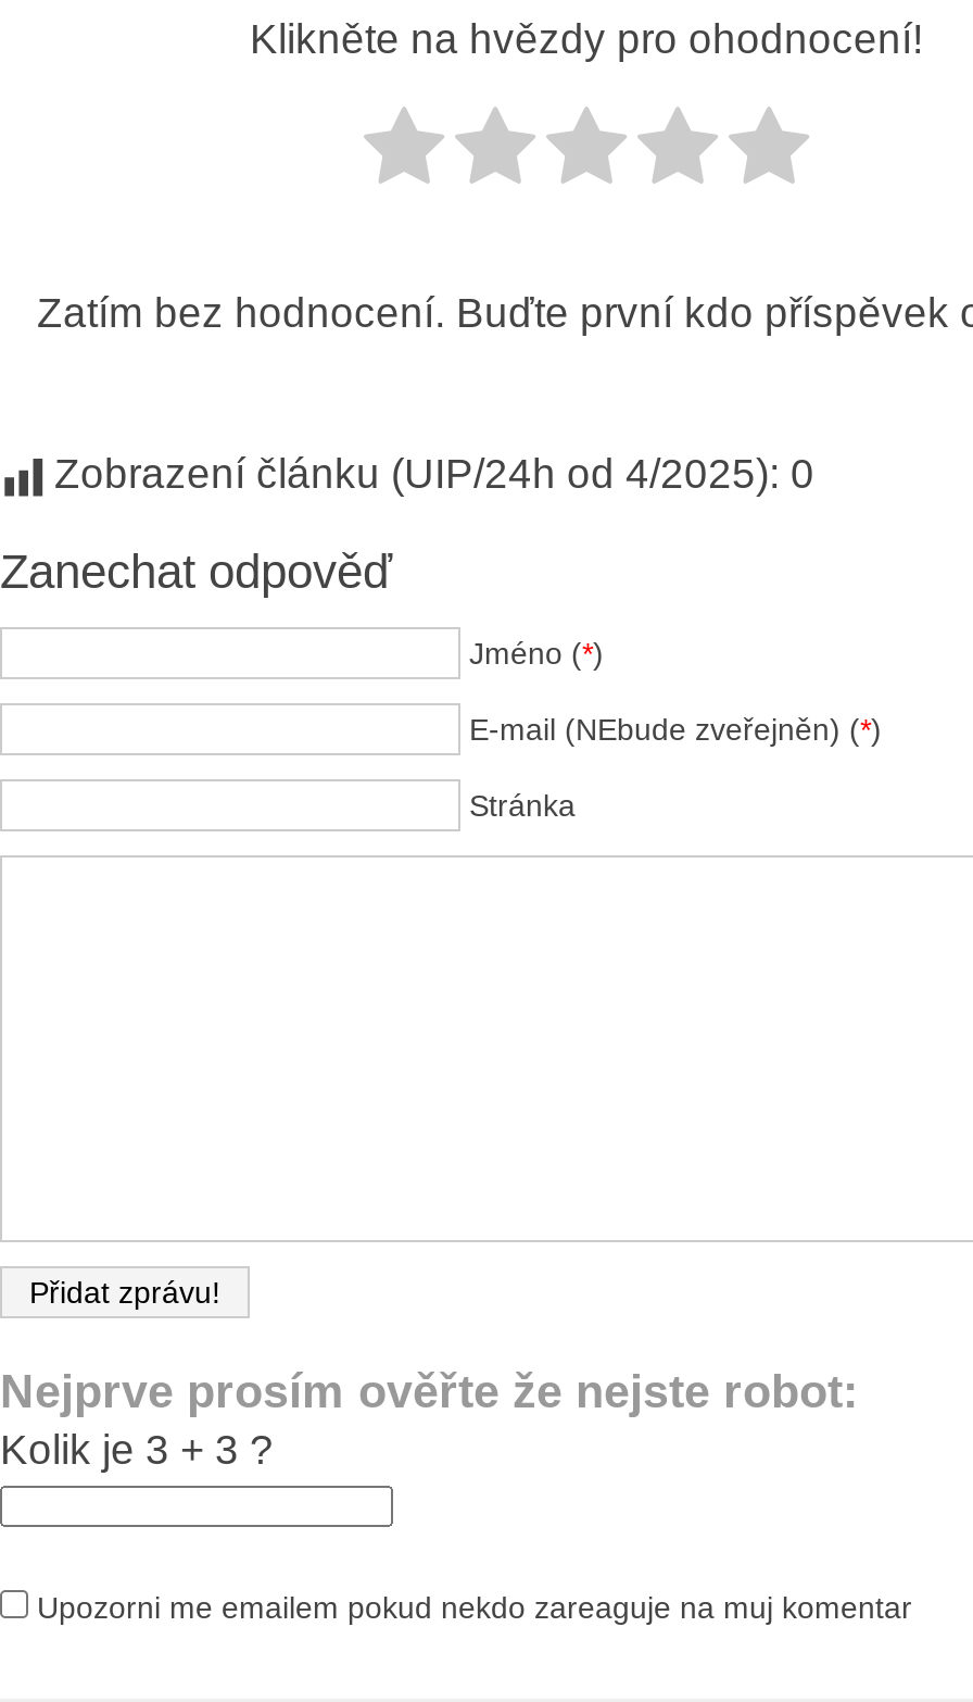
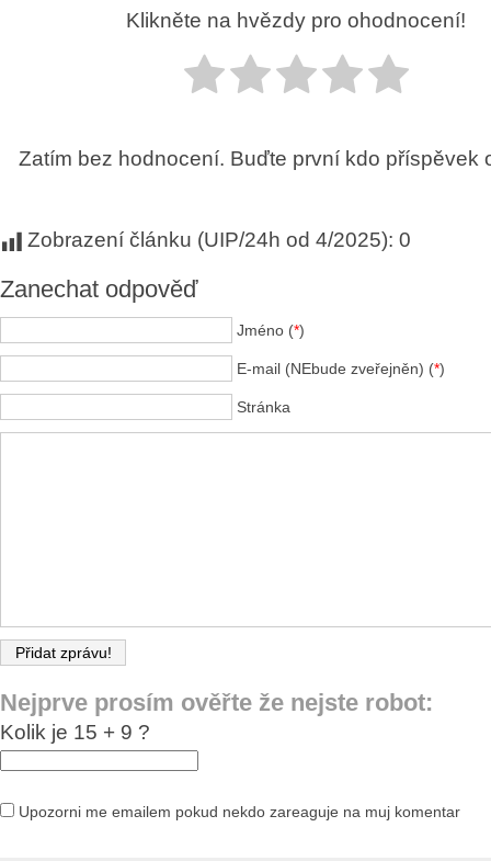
- Kolik je 3 + 3 ?
+ Kolik je 15 + 9 ?
